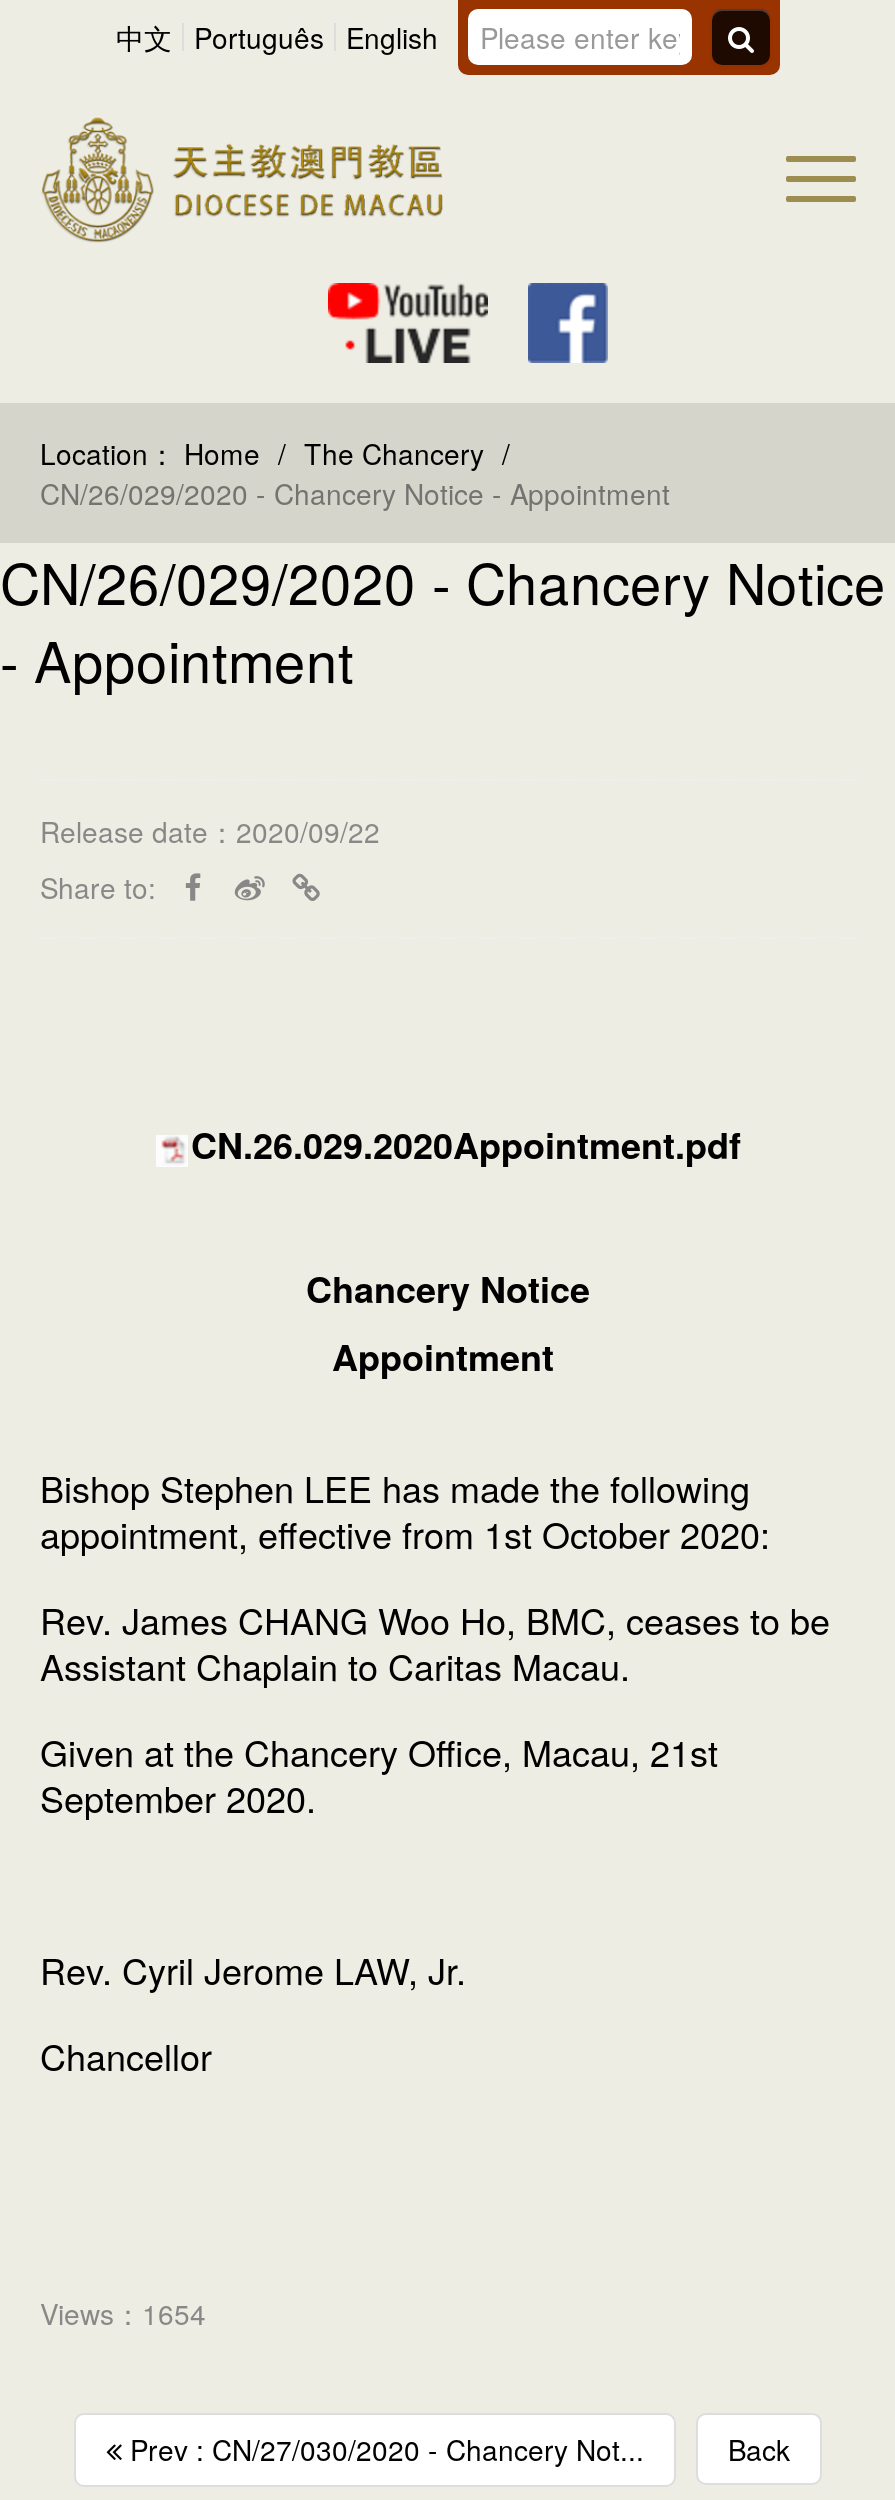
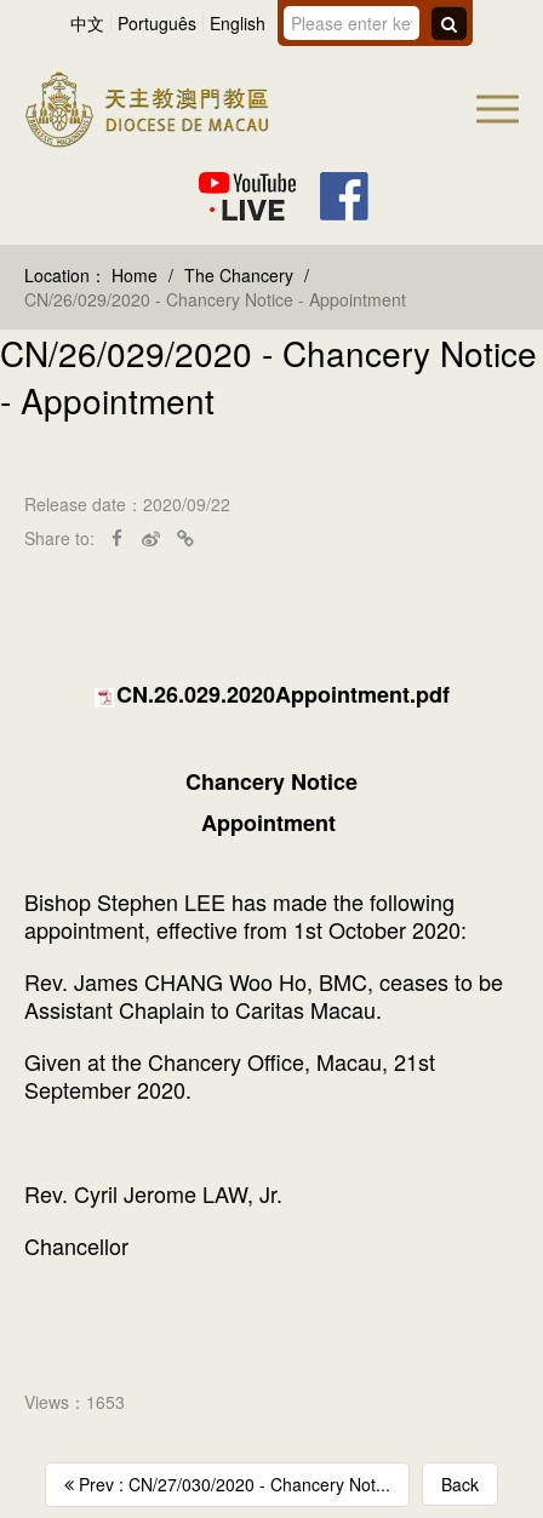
- Views：1654
+ Views：1653
